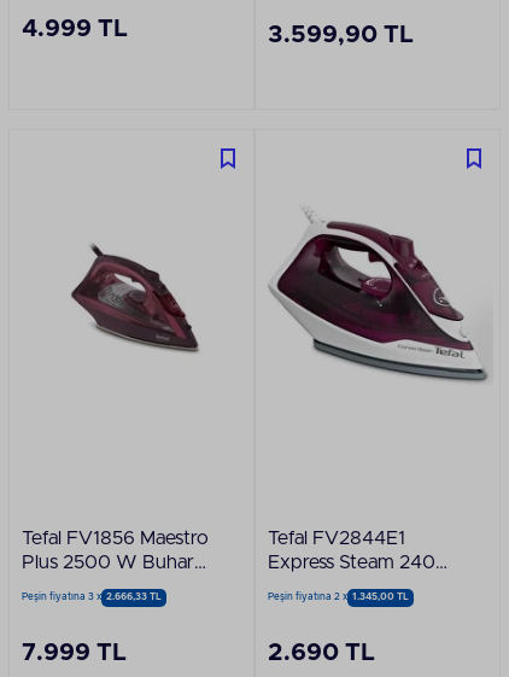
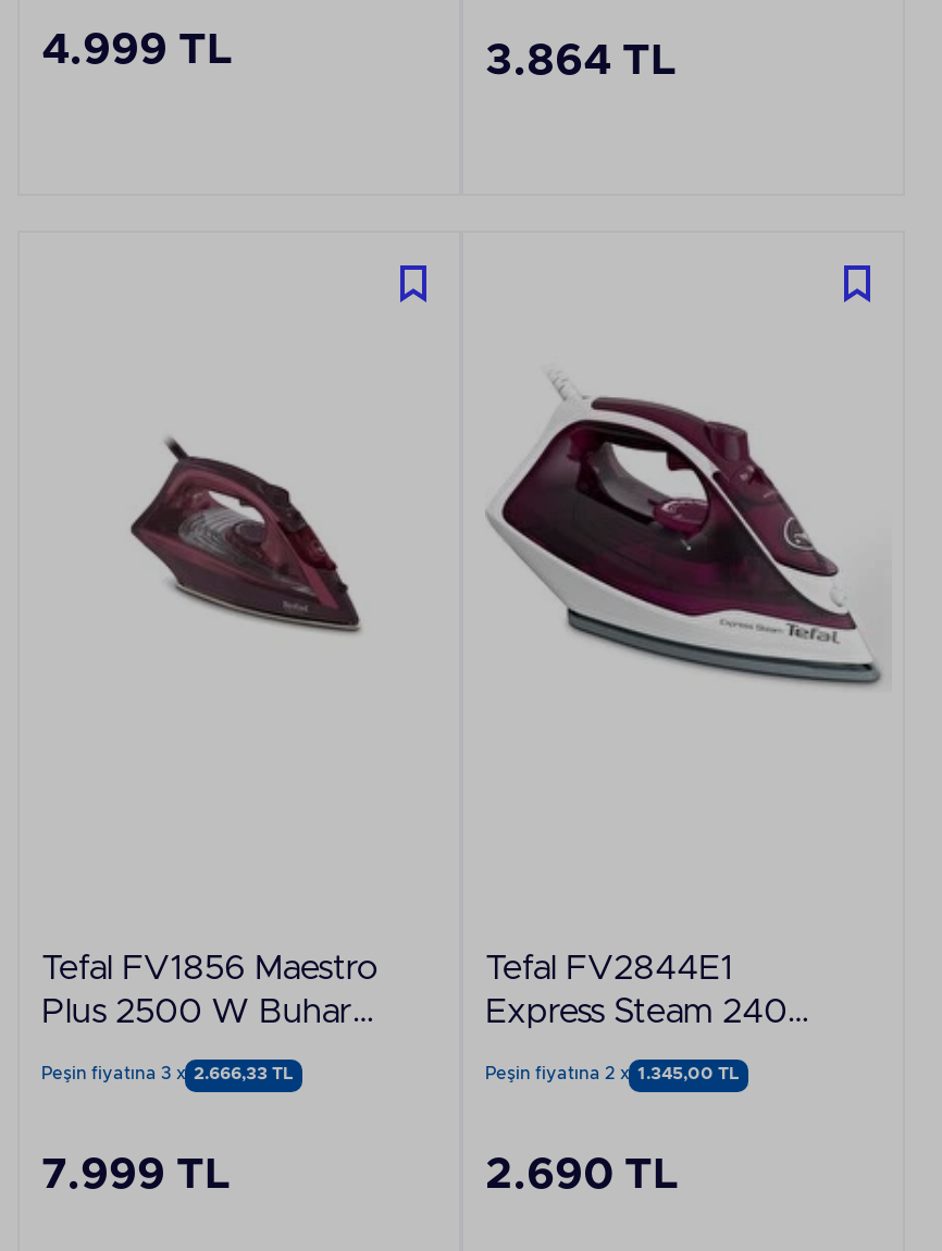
- 3.599,90 TL
+ 3.864 TL
